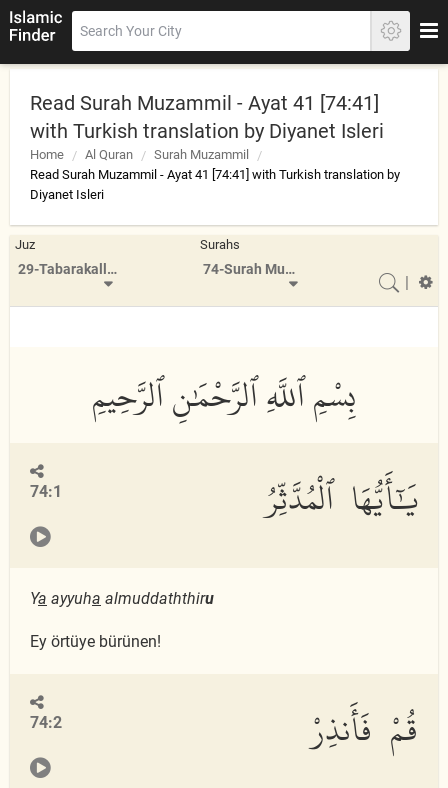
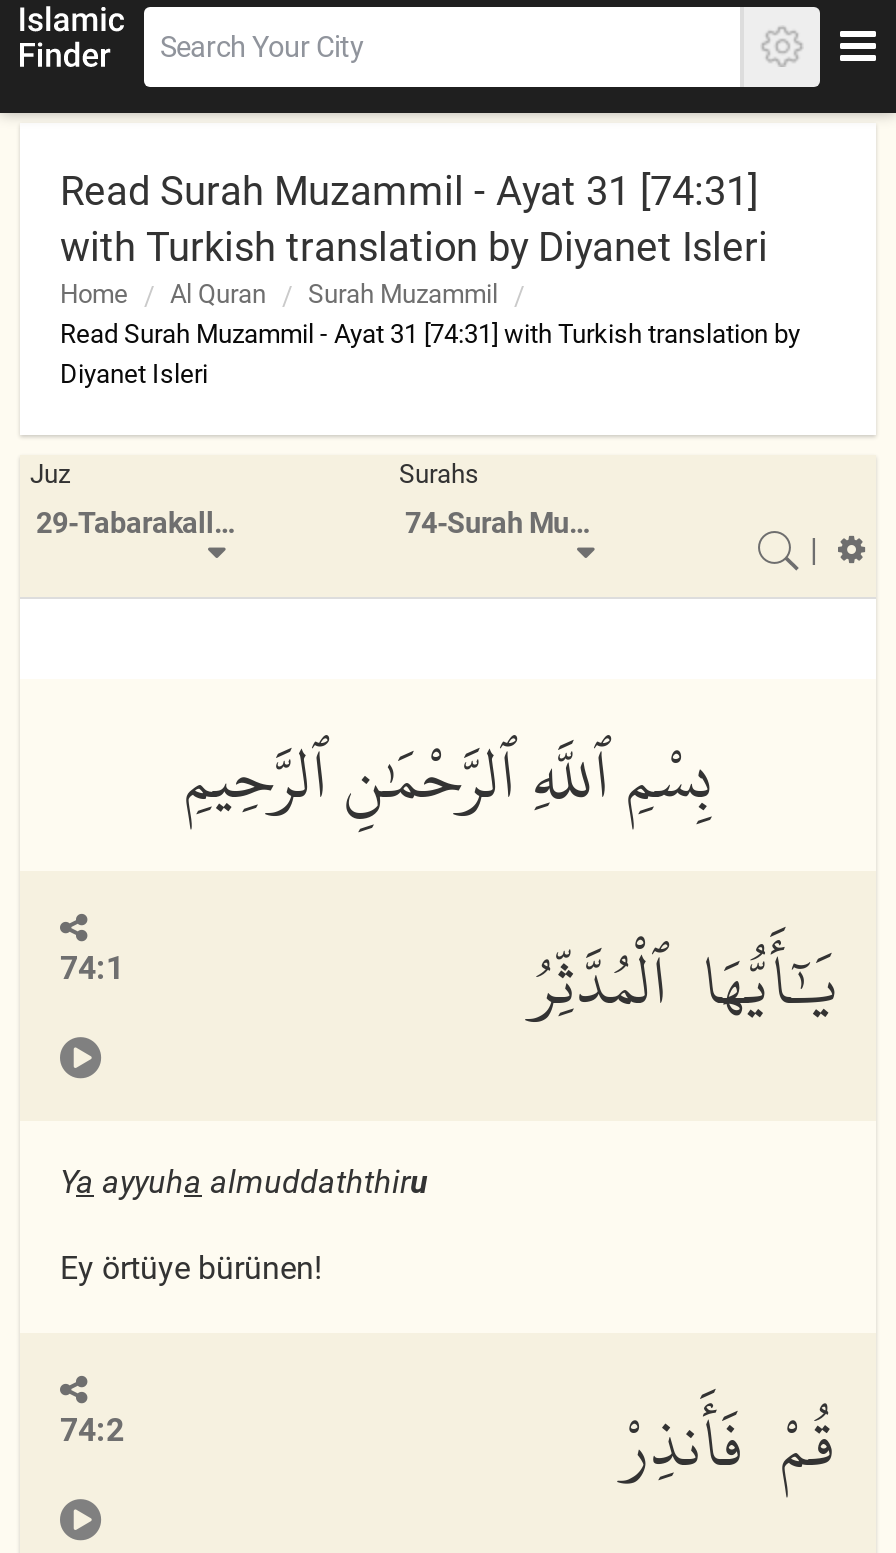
- Read Surah Muzammil - Ayat 41 [74:41]
+ Read Surah Muzammil - Ayat 31 [74:31]

- Read Surah Muzammil - Ayat 41 [74:41] with Turkish translation by
+ Read Surah Muzammil - Ayat 31 [74:31] with Turkish translation by
